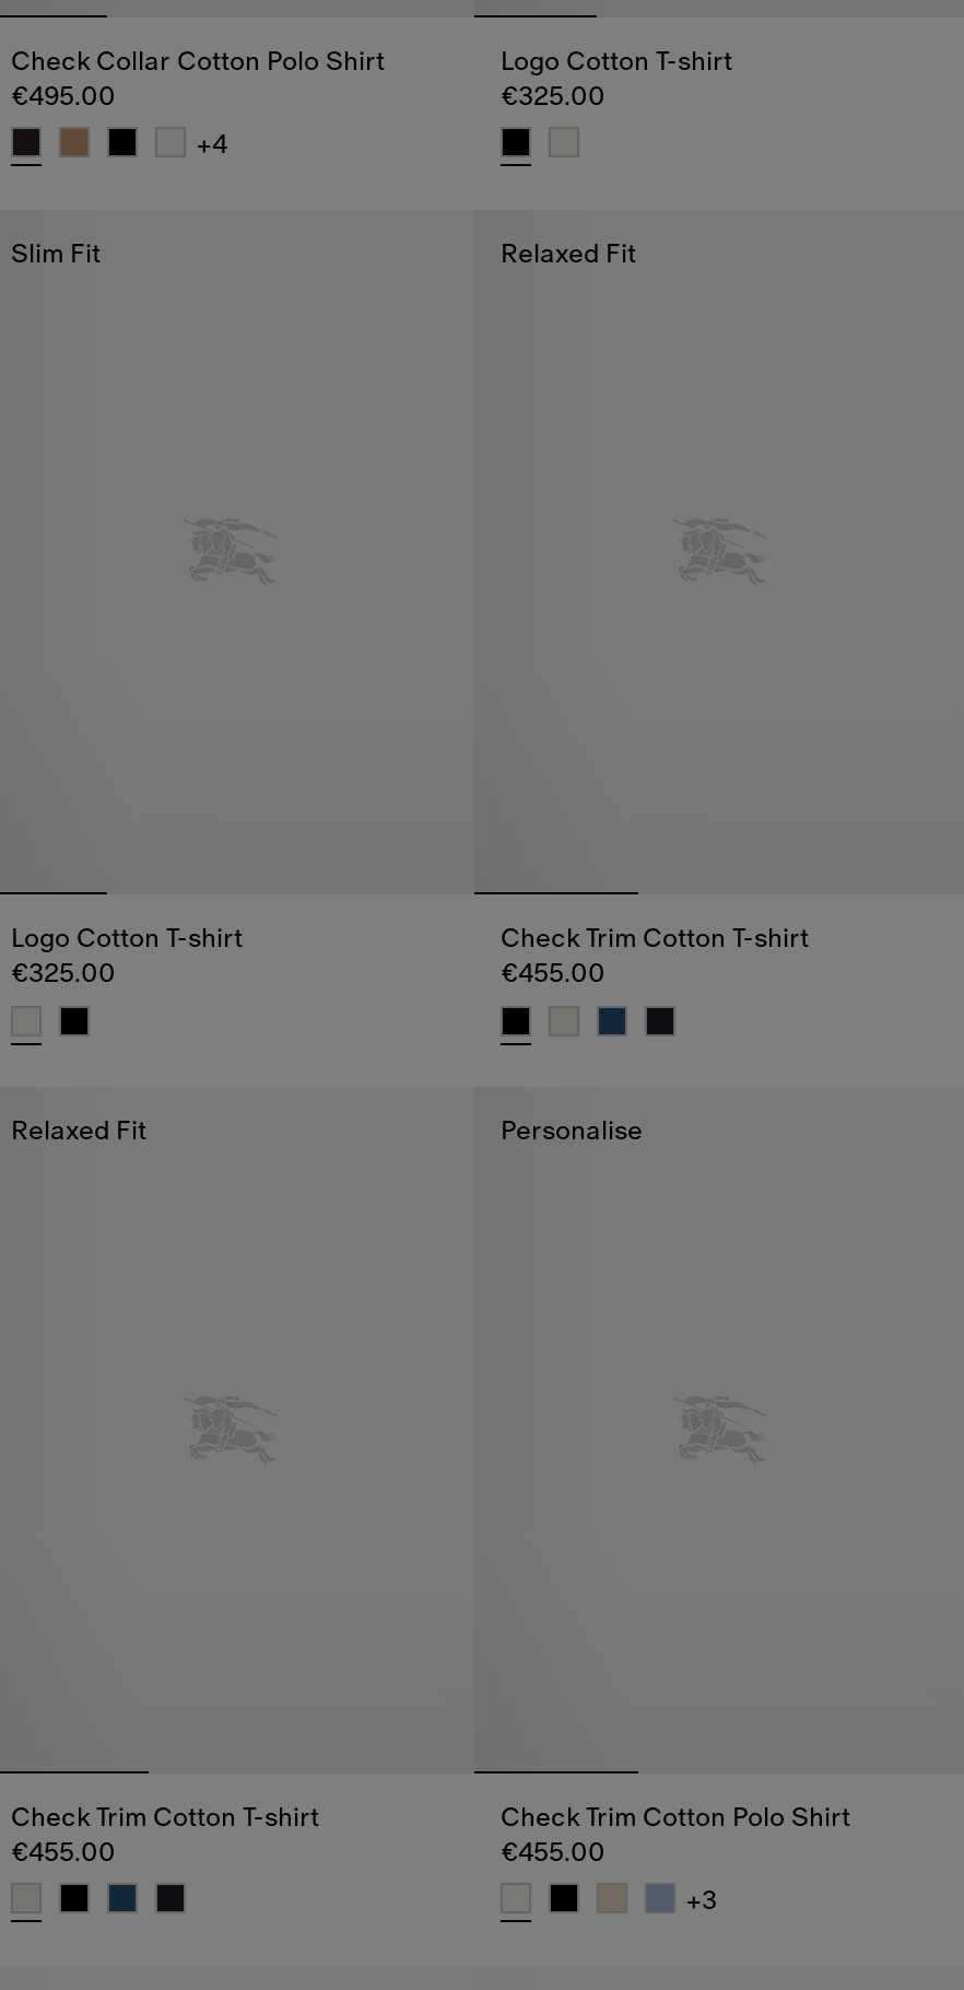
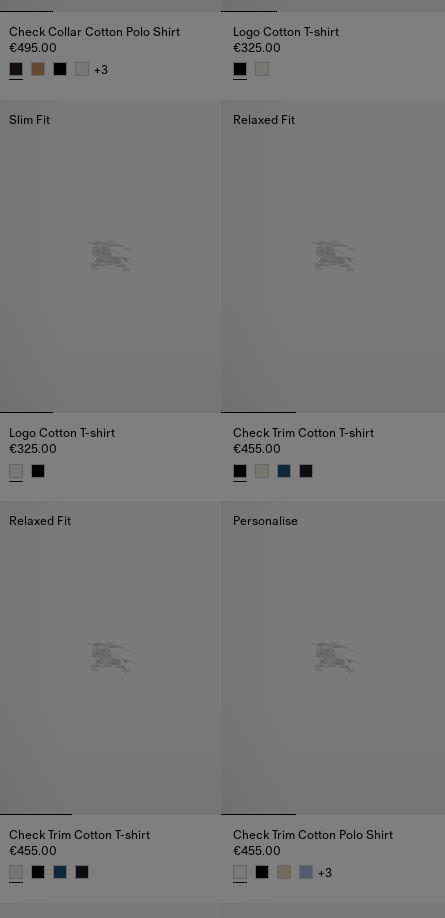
- +4
+ +3
